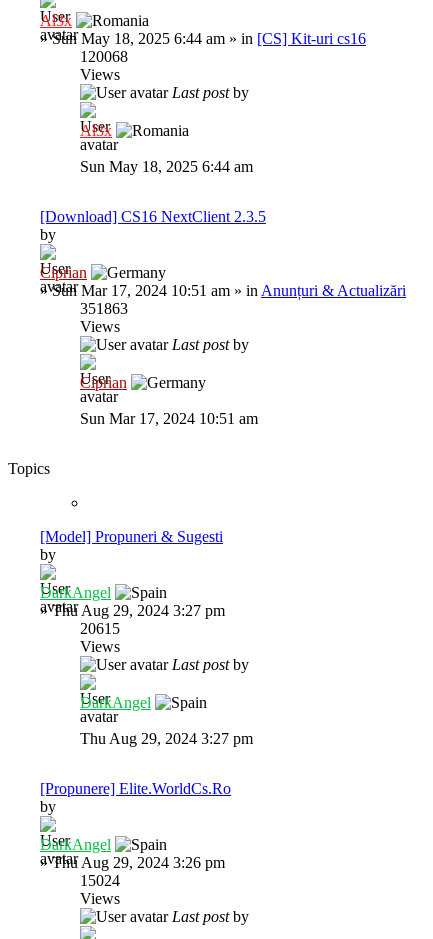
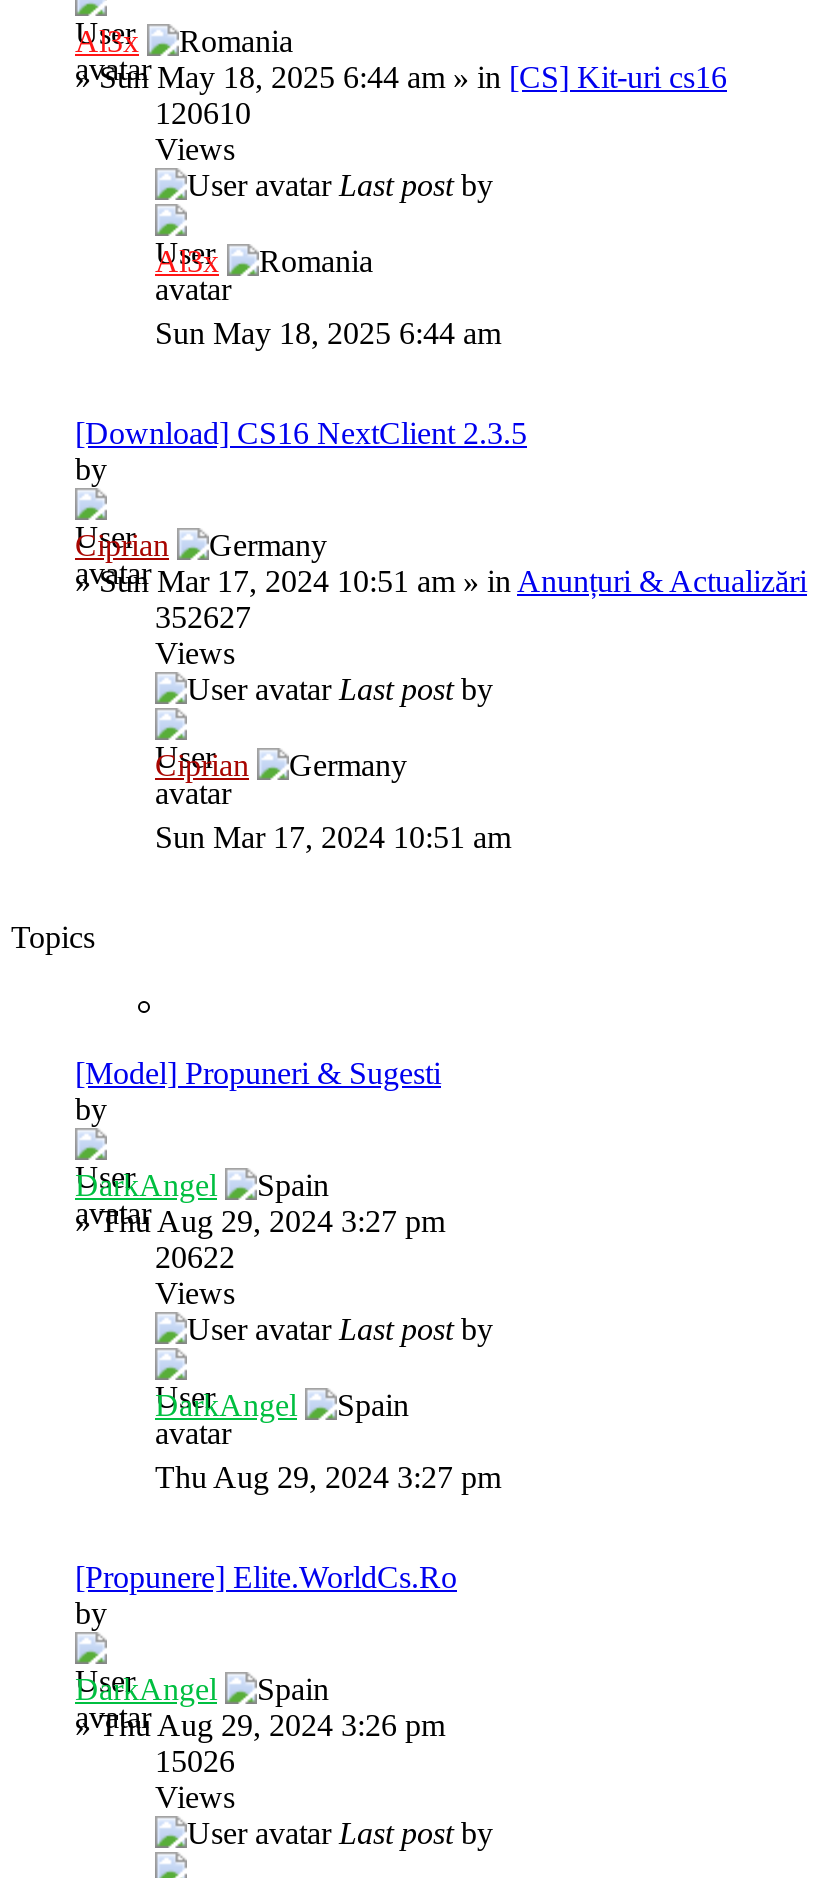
- 120068
+ 120610

- 351863
+ 352627

- 20615
+ 20622

- 15024
+ 15026
